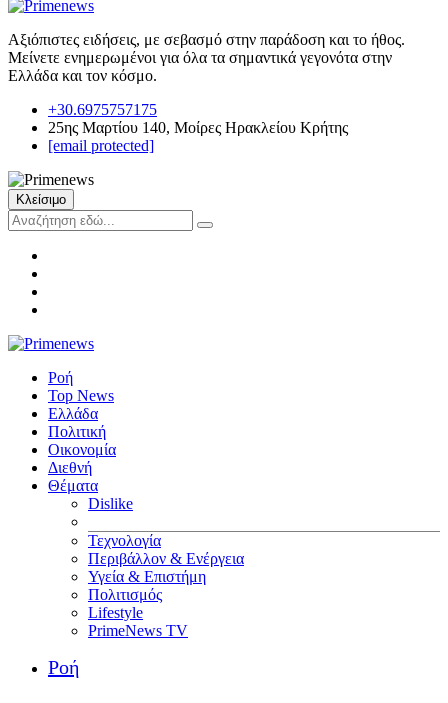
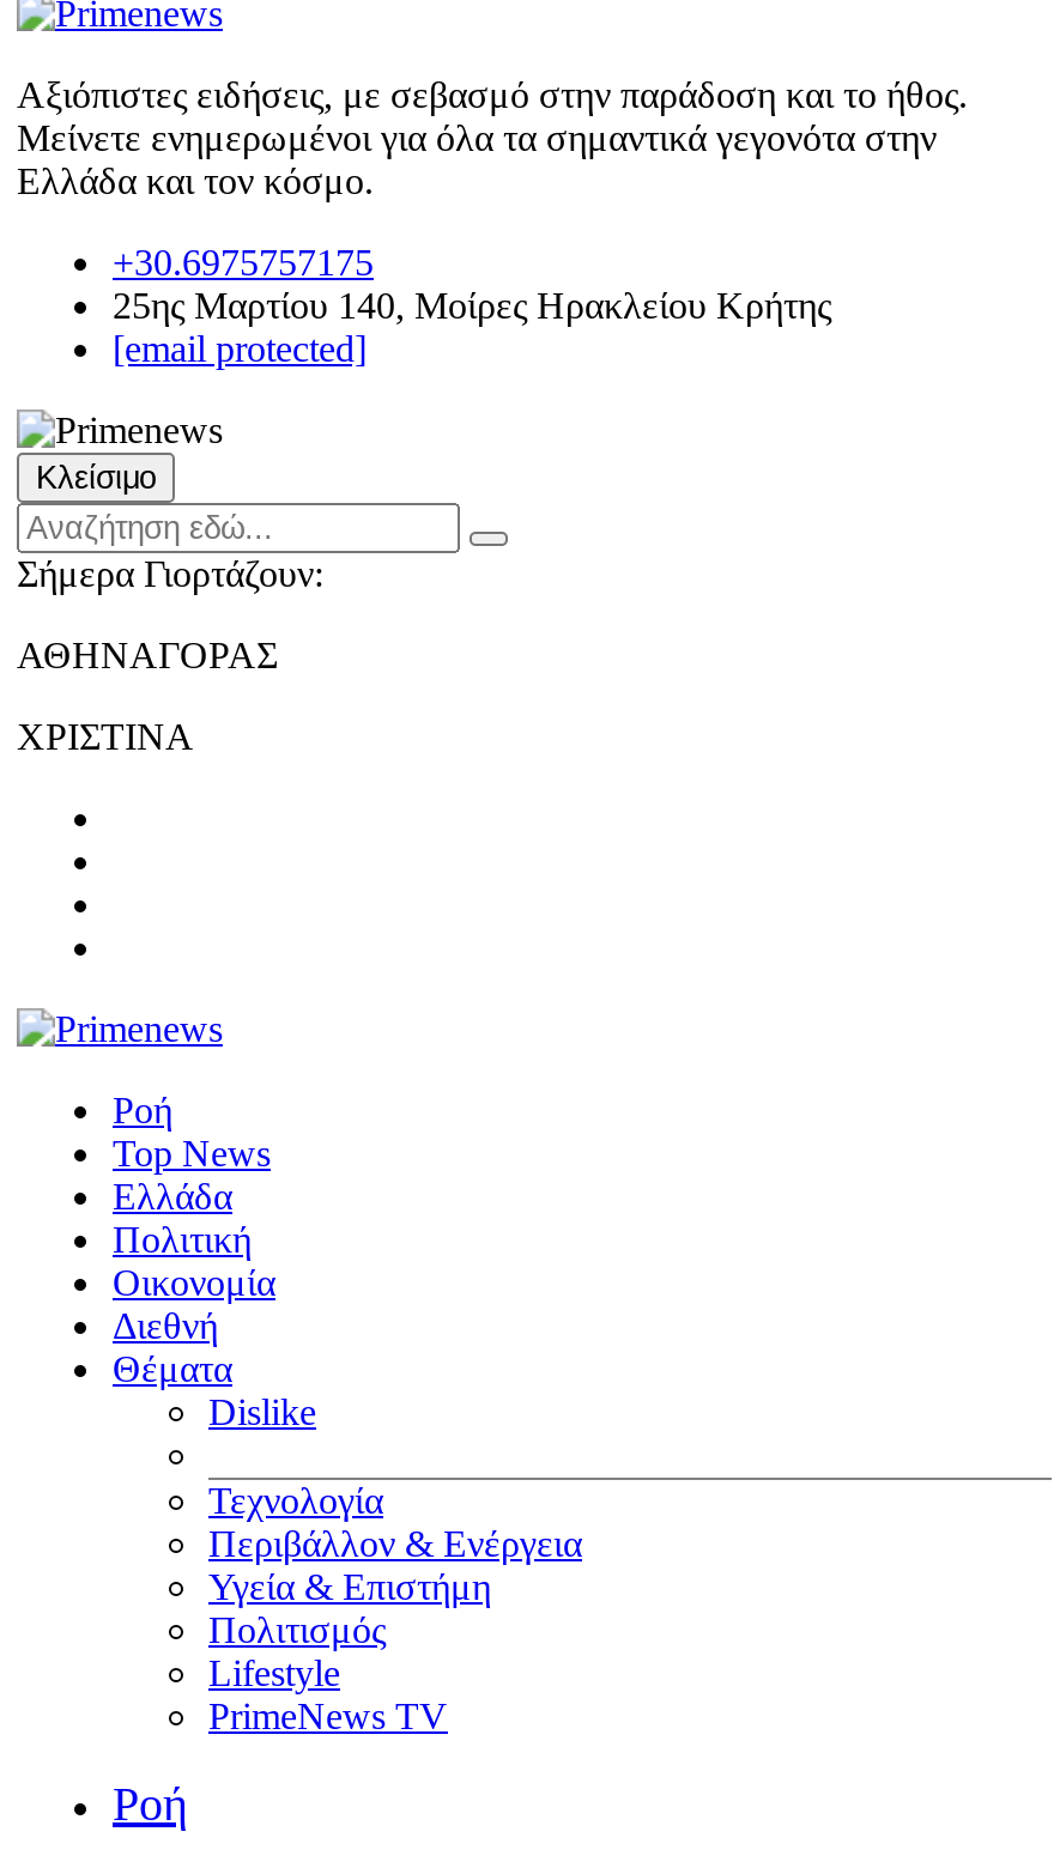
+ Σήμερα Γιορτάζουν:
+ ΑΘΗΝΑΓΟΡΑΣ
+ ΧΡΙΣΤΙΝΑ
